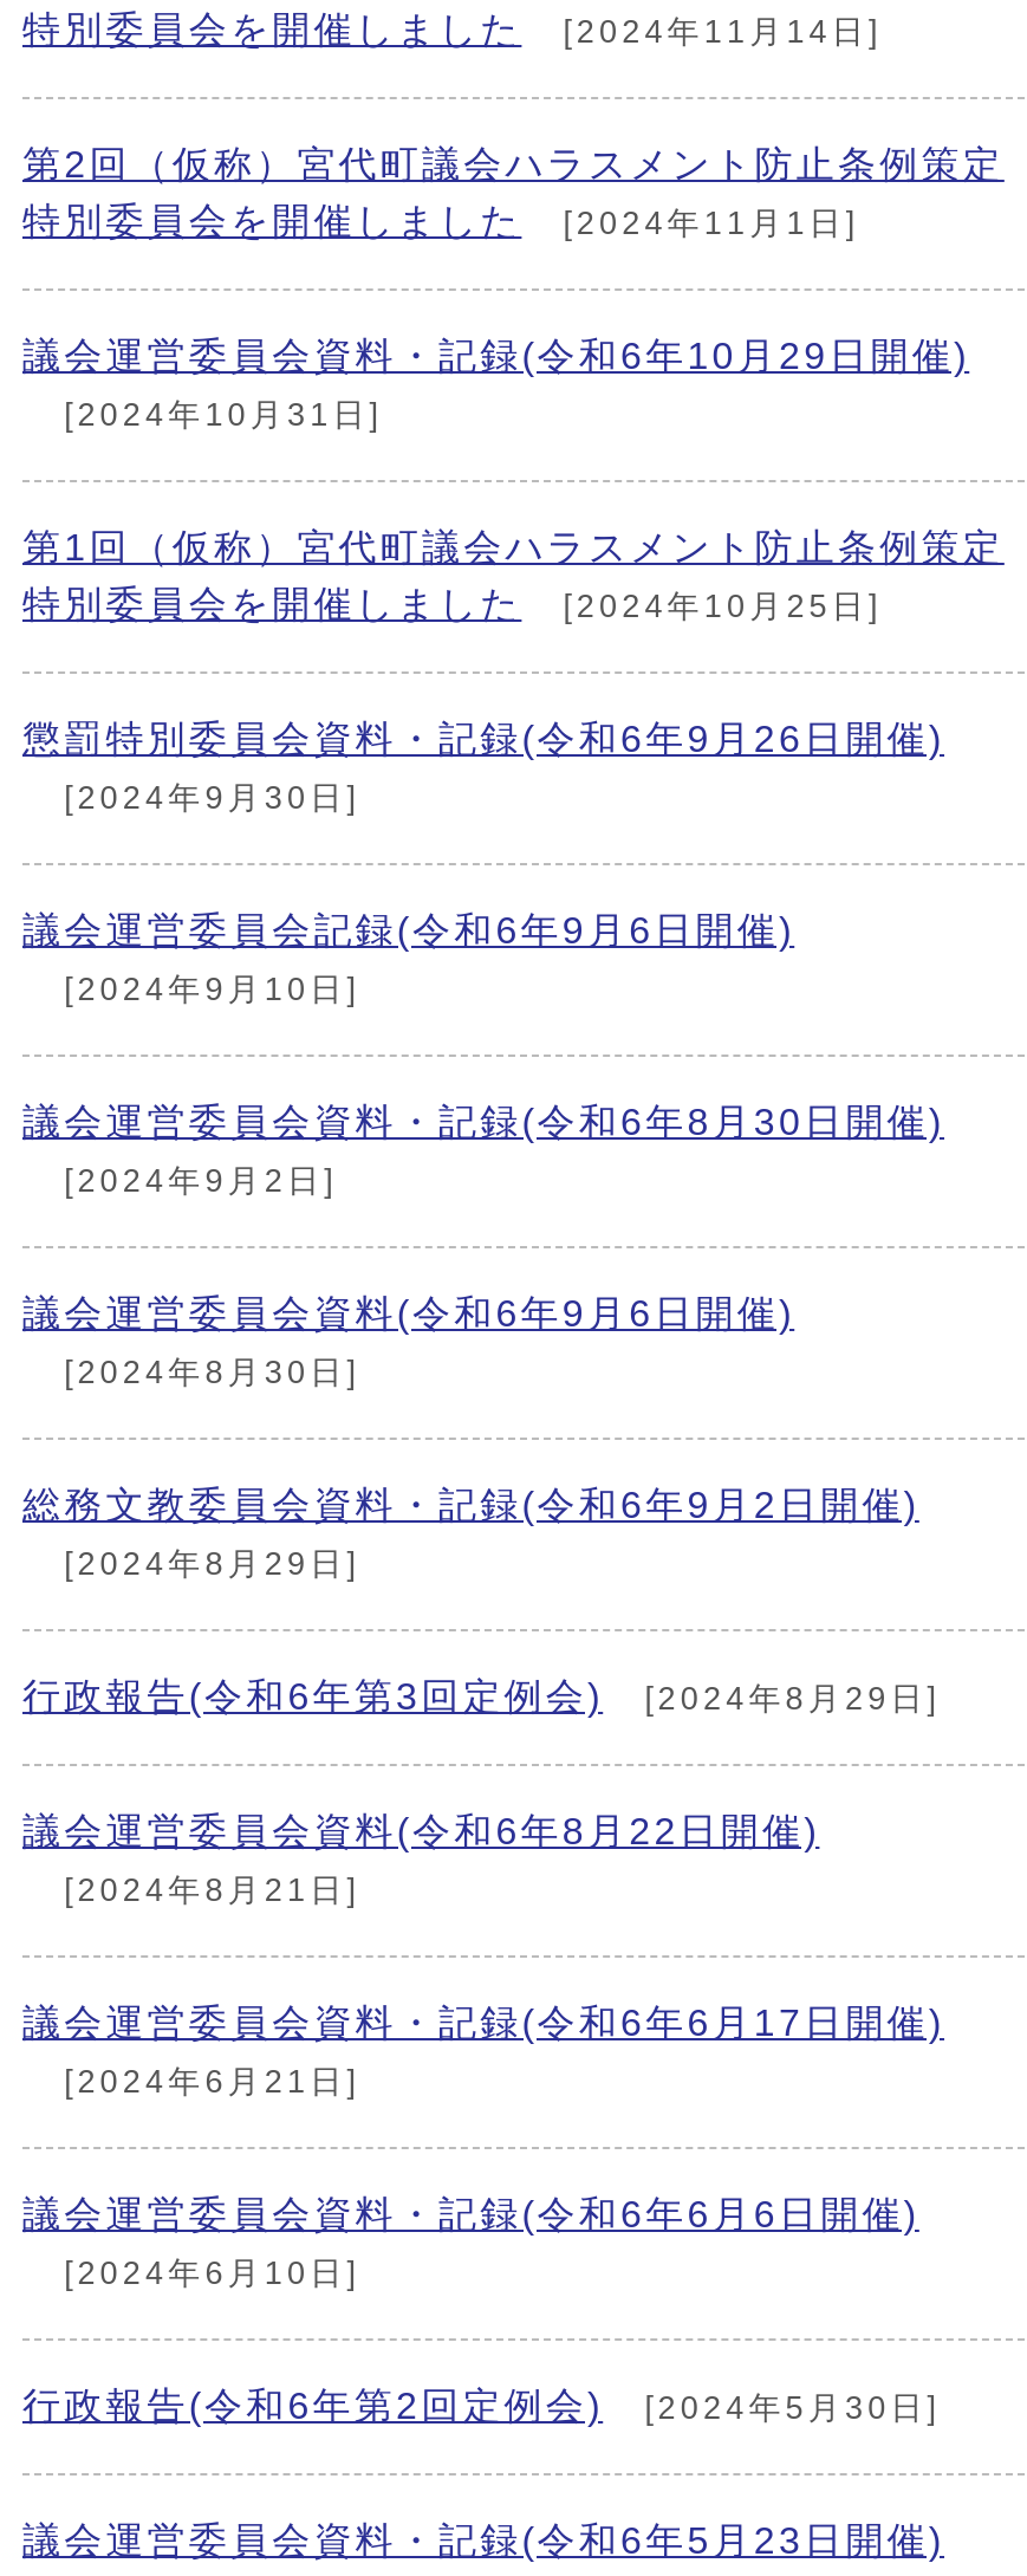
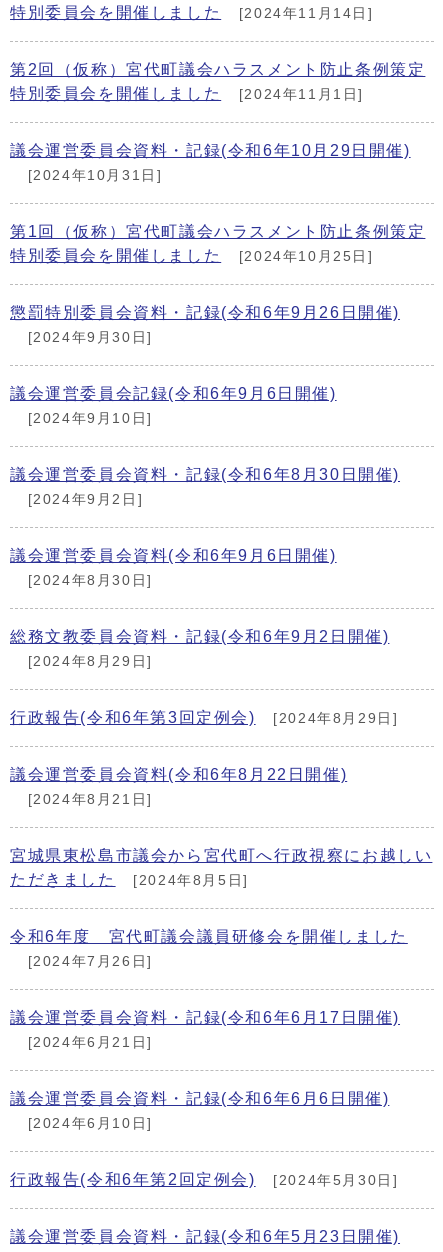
+ 宮城県東松島市議会から宮代町へ行政視察にお越しい
+ ただきました
+ [2024年8月5日]
+ 令和6年度 宮代町議会議員研修会を開催しました
+ [2024年7月26日]
